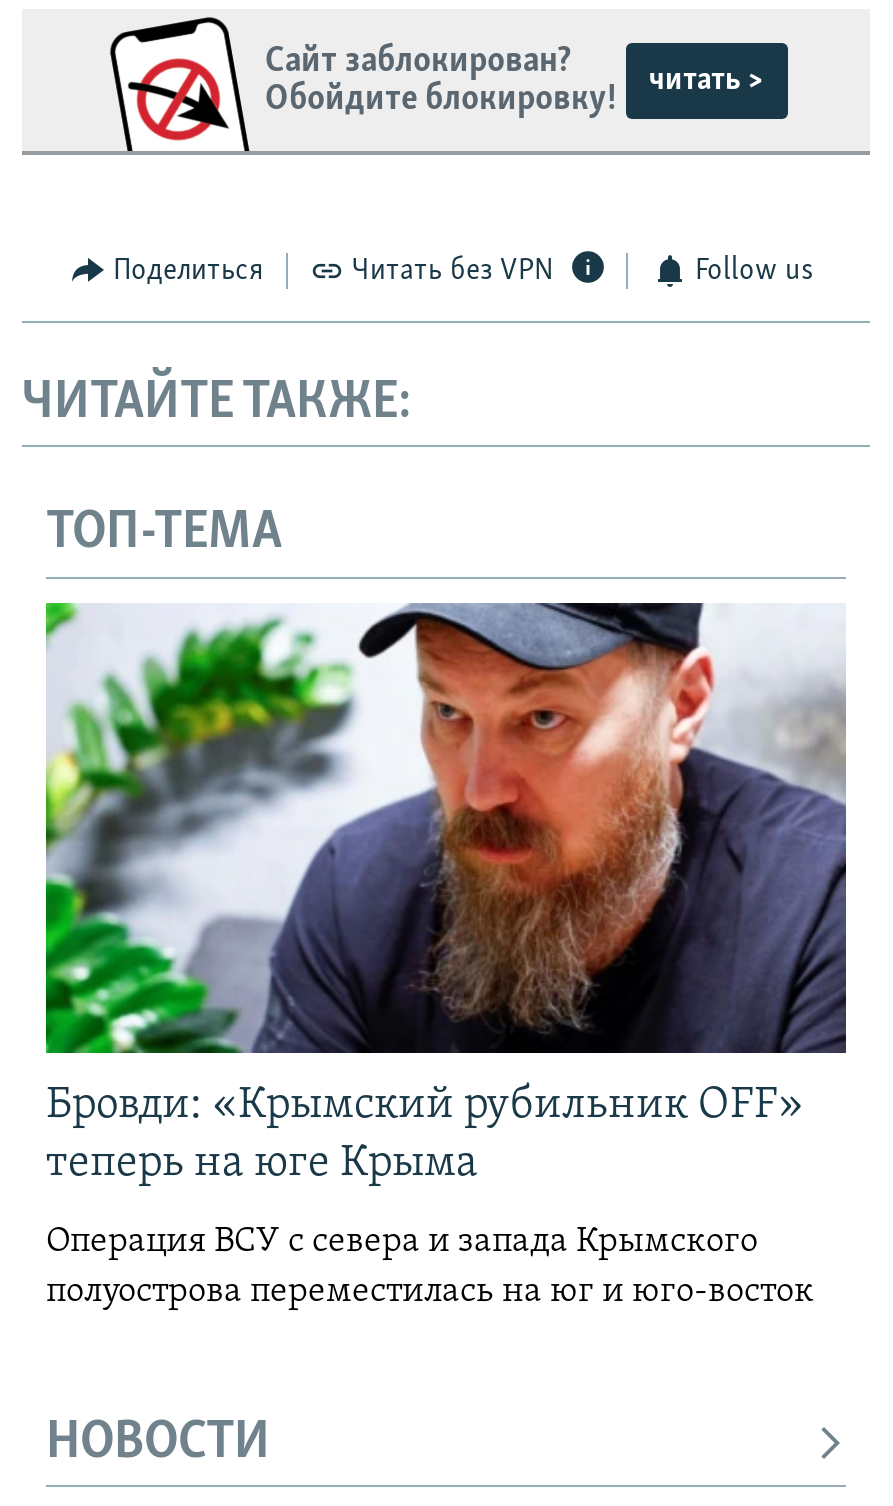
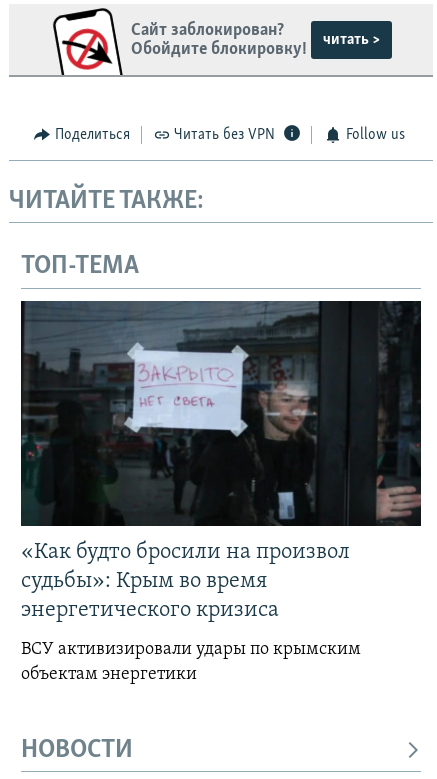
- [image]
- Бровди: «Крымский рубильник OFF»
- теперь на юге Крыма
+ [image]
+ «Как будто бросили на произвол
+ судьбы»: Крым во время
+ энергетического кризиса

- Операция ВСУ с севера и запада Крымского
- полуострова переместилась на юг и юго-восток
+ ВСУ активизировали удары по крымским
+ объектам энергетики
